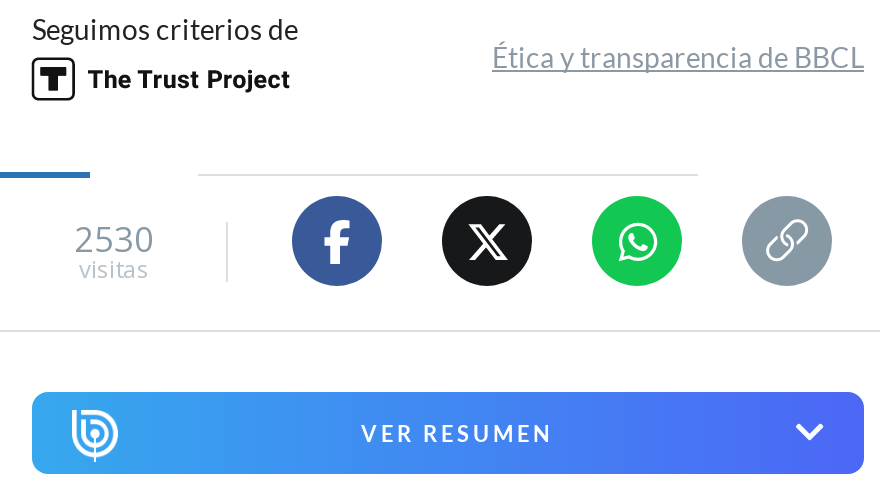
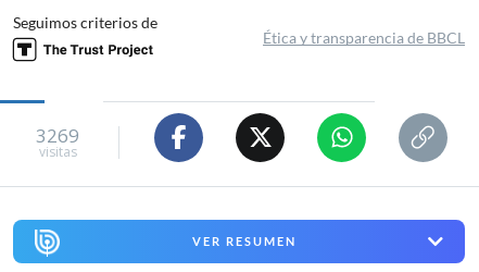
- 2530
+ 3269
